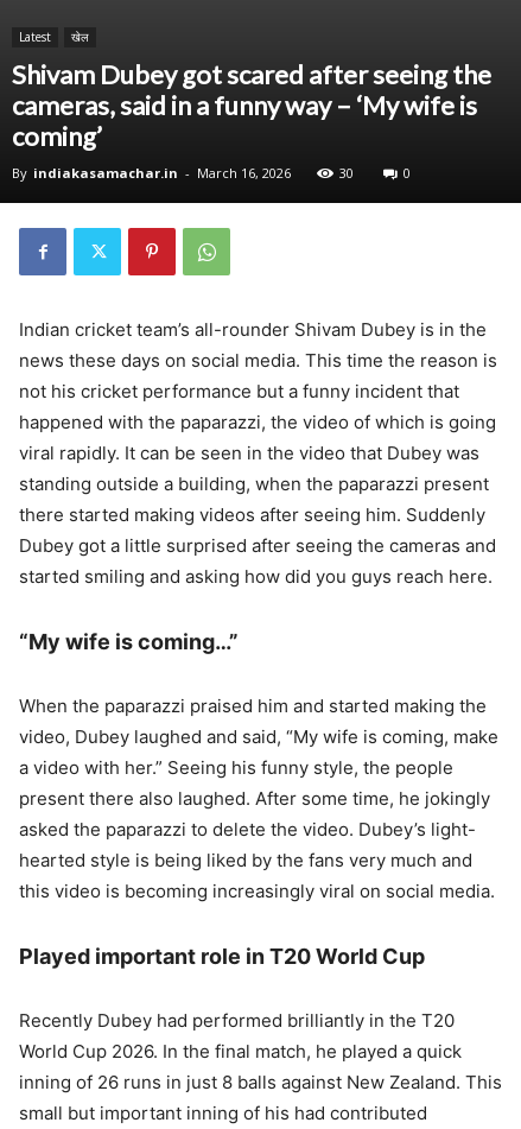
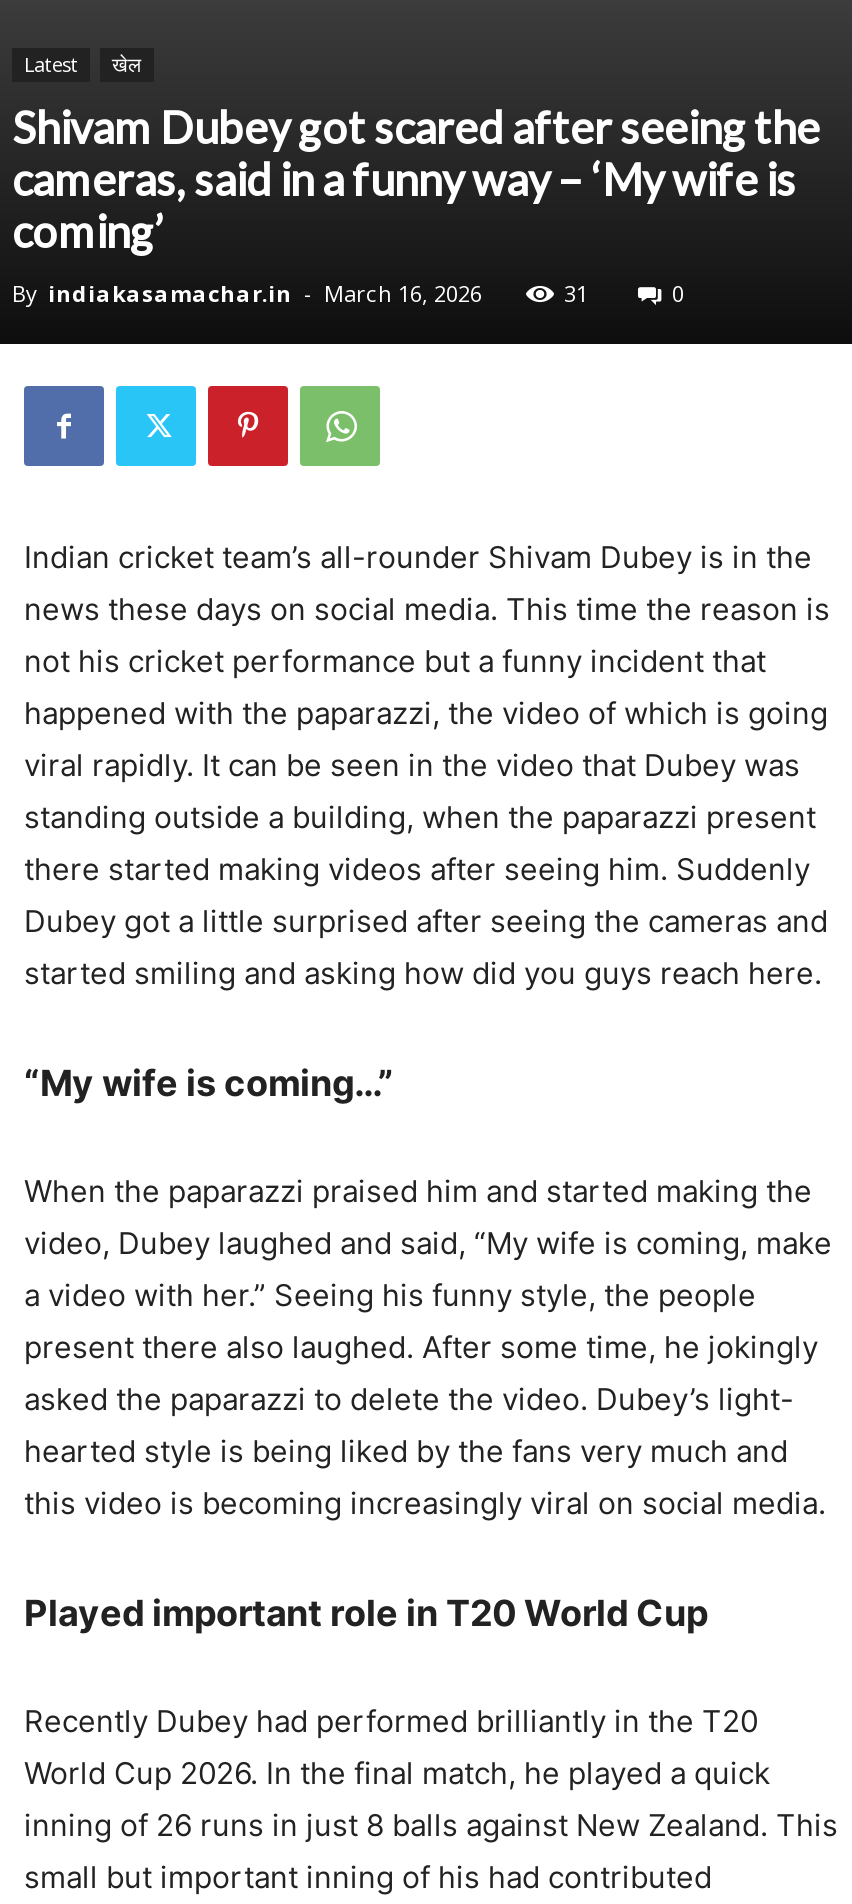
- 30
+ 31
